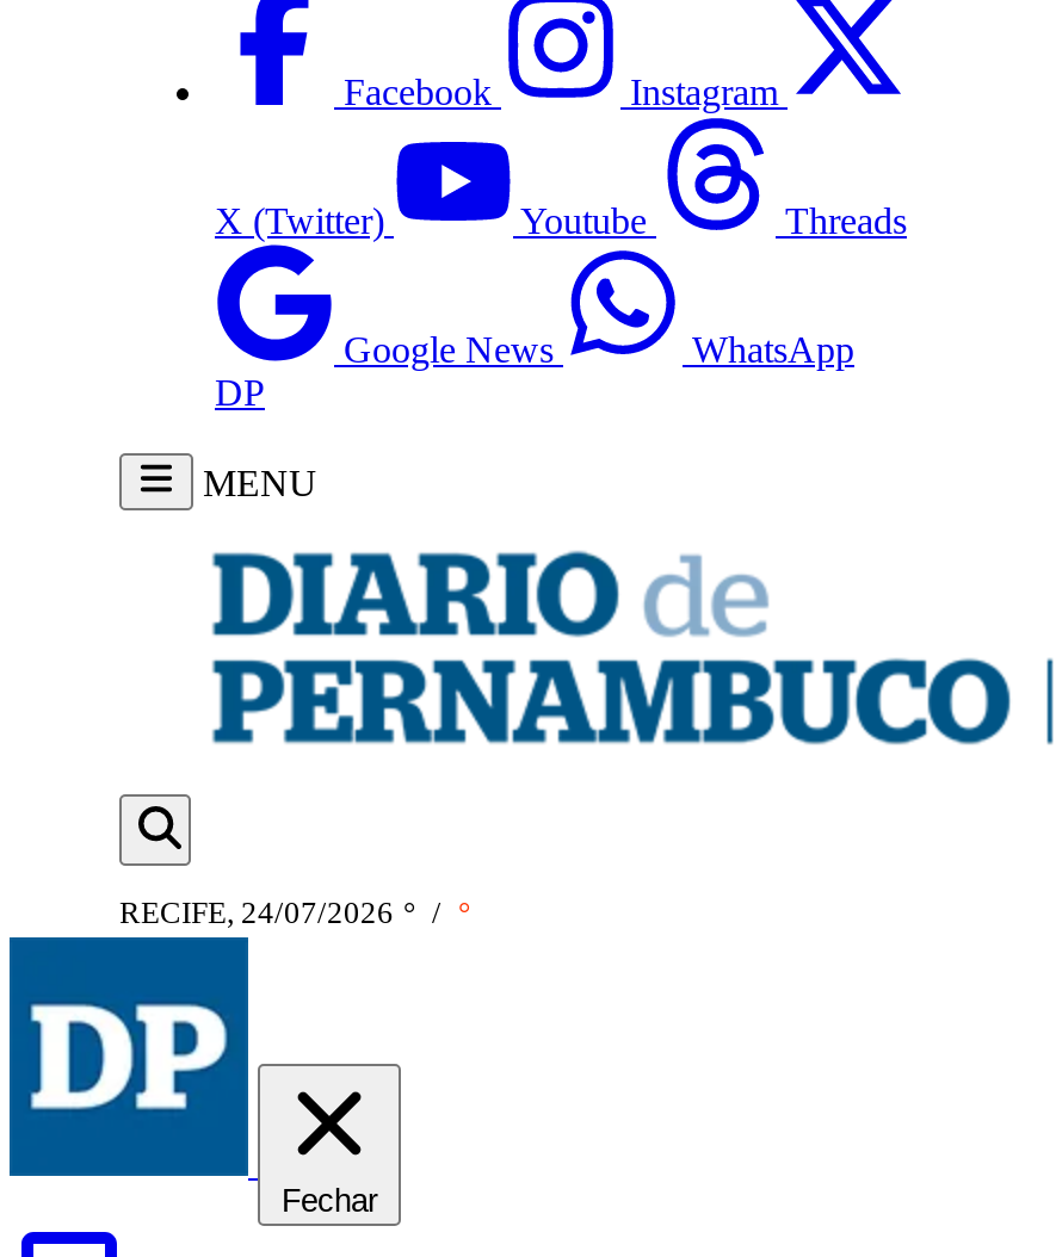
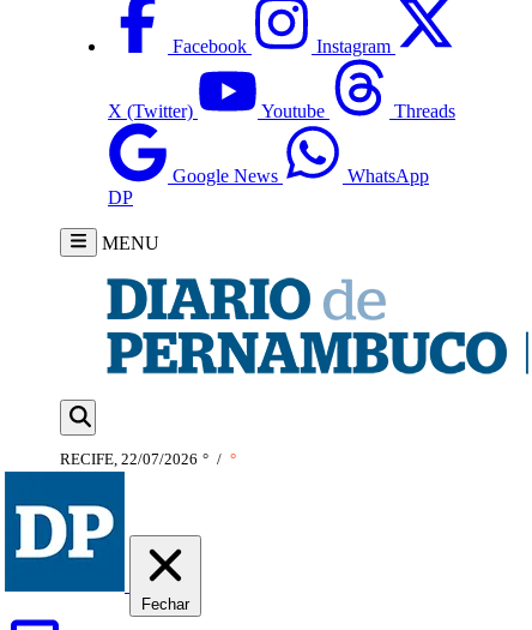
- RECIFE, 24/07/2026 ° / °
+ RECIFE, 22/07/2026 ° / °
